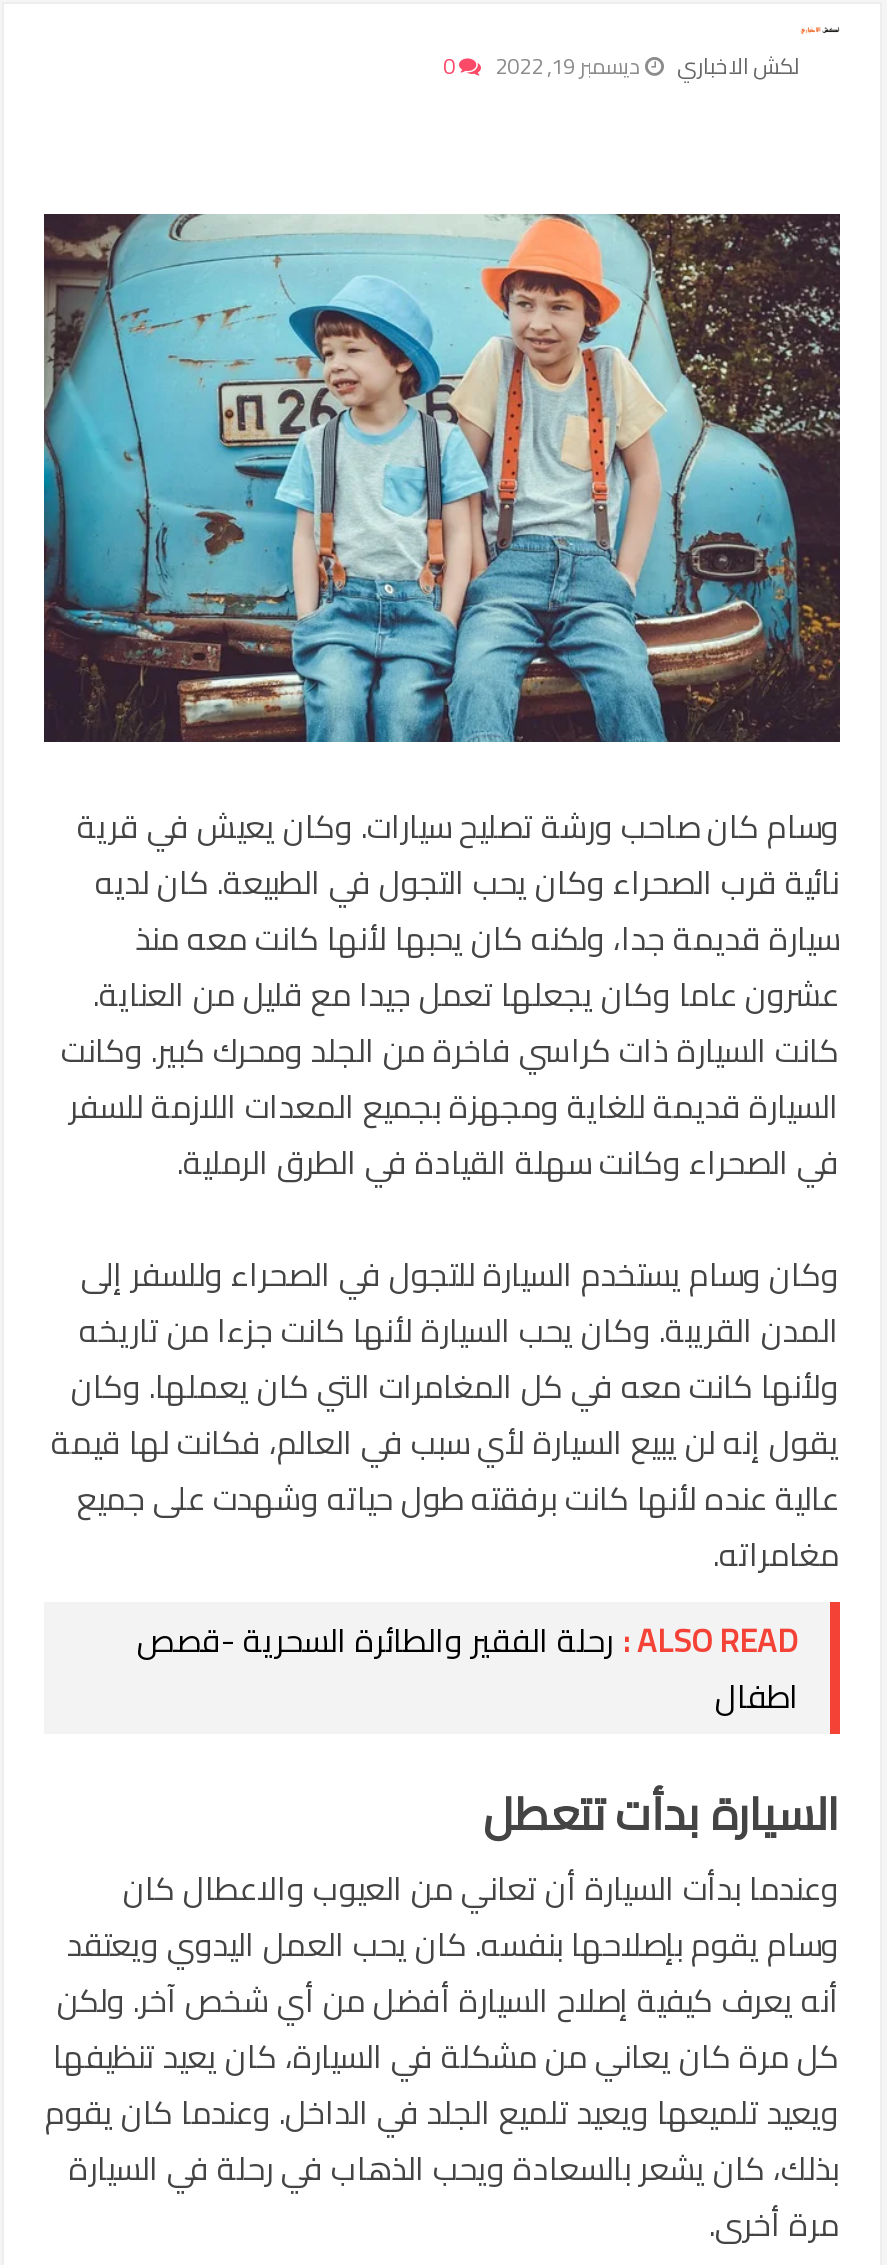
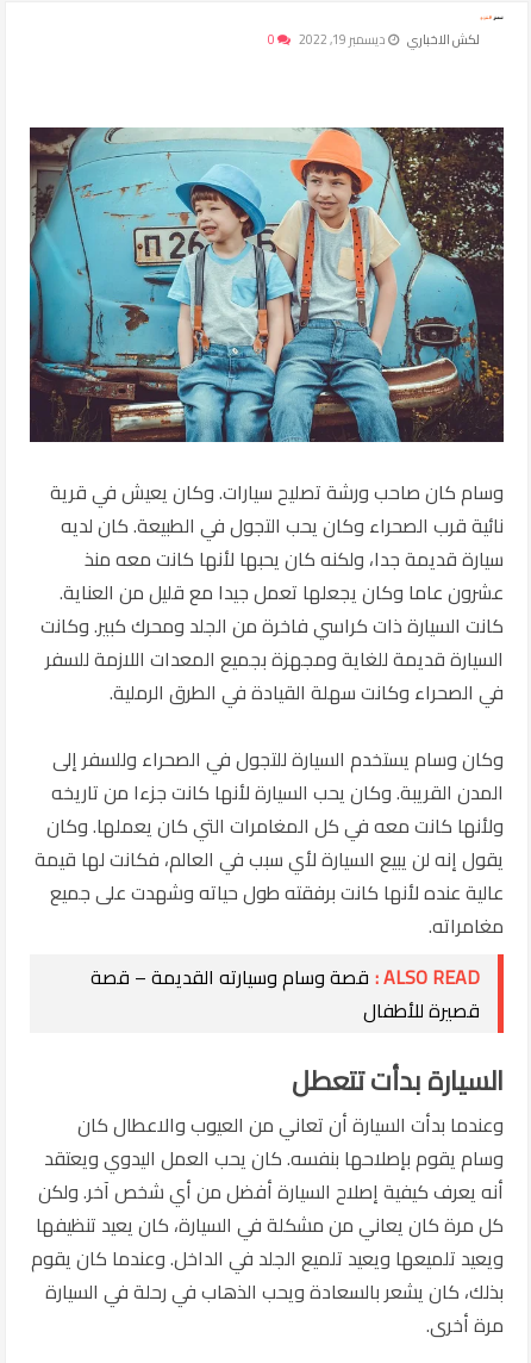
- ALSO READ : رحلة الفقير والطائرة السحرية -قصص
- اطفال
+ ALSO READ : قصة وسام وسيارته القديمة – قصة
+ قصيرة للأطفال
